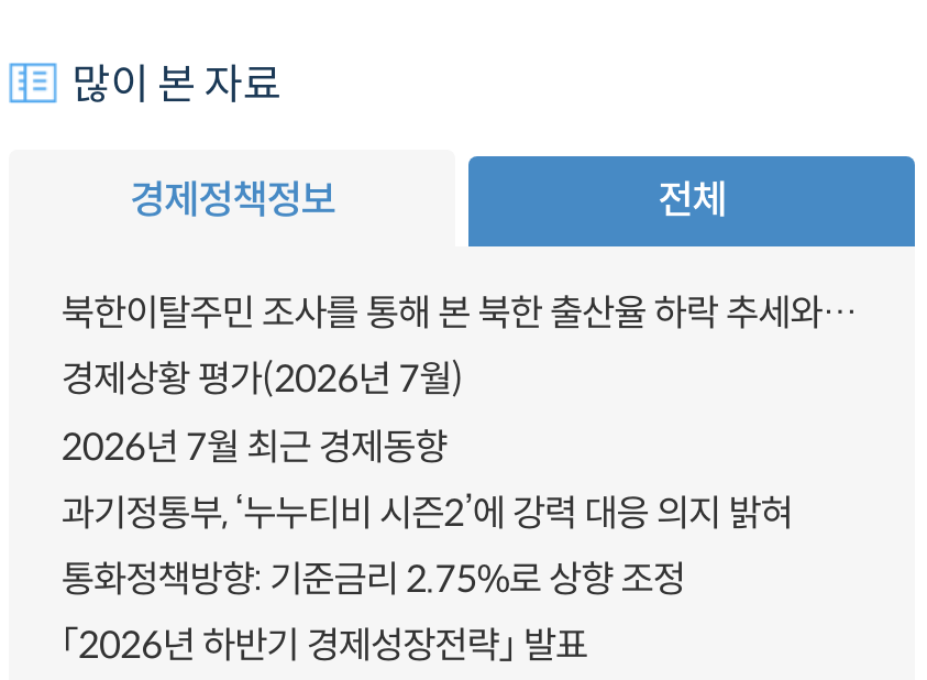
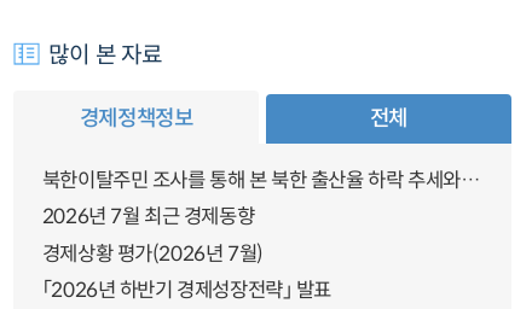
moved down: 경제상황 평가(2026년 7월)

- 과기정통부, ‘누누티비 시즌2’에 강력 대응 의지 밝혀
- 통화정책방향: 기준금리 2.75%로 상향 조정
